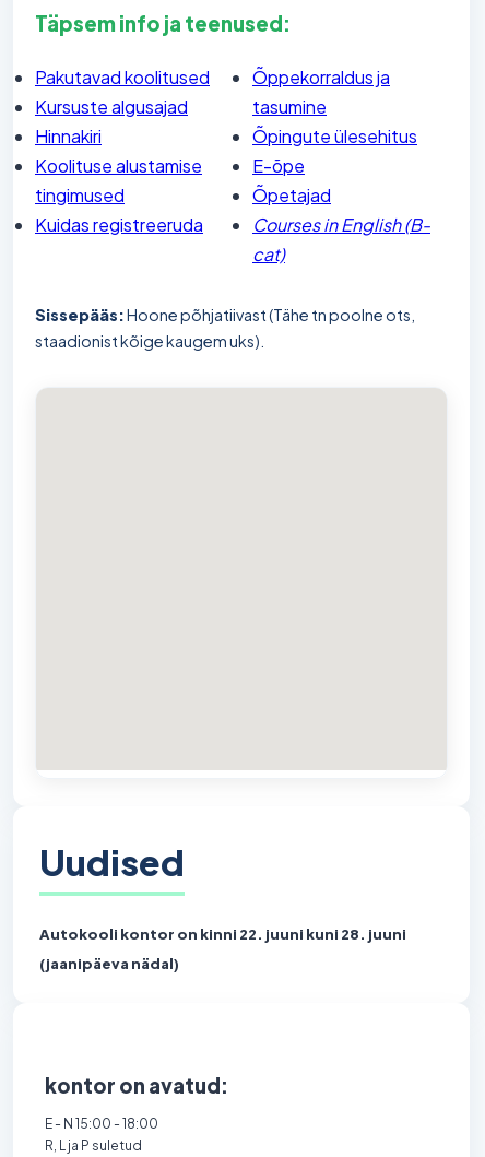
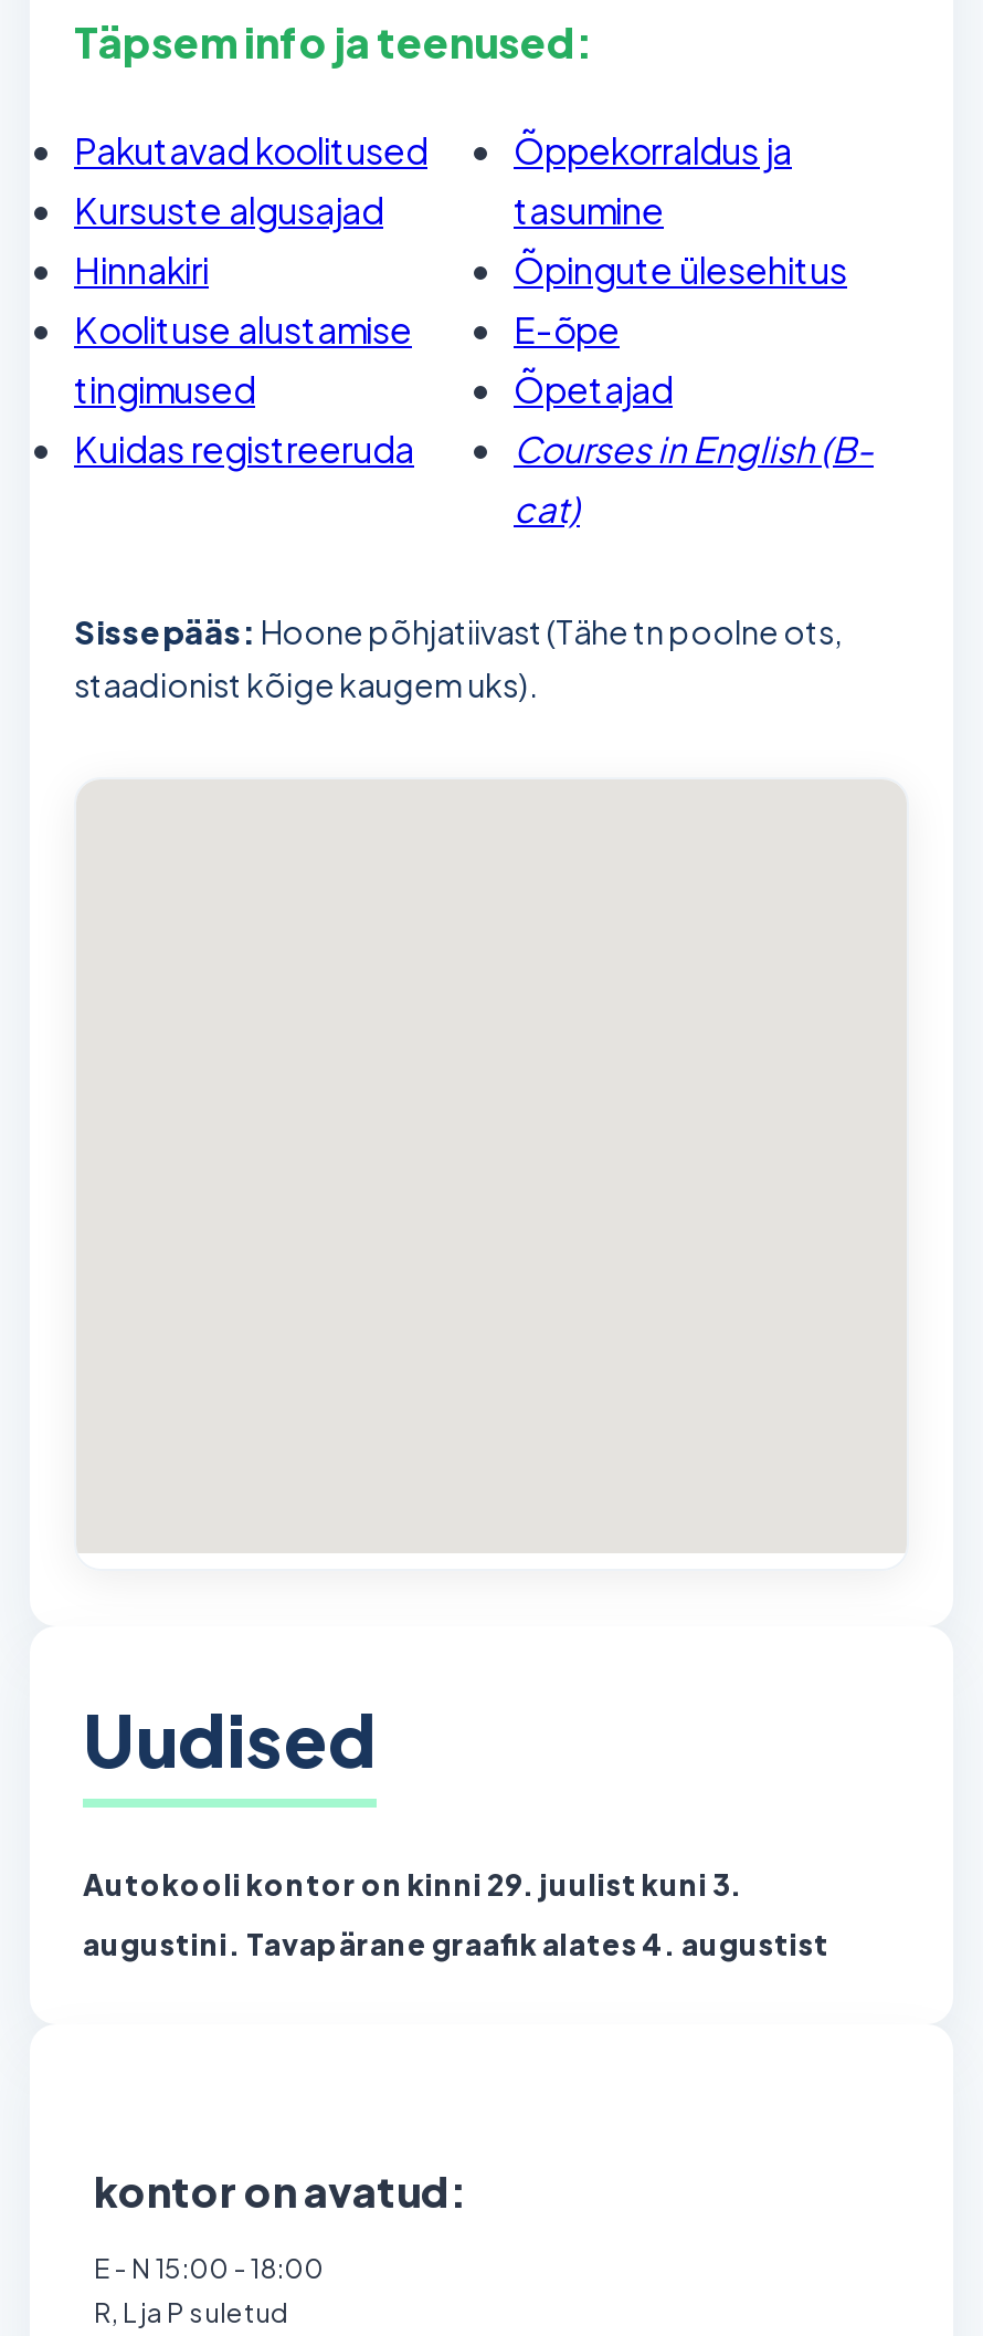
- Autokooli kontor on kinni 22. juuni kuni 28. juuni
+ Autokooli kontor on kinni 29. juulist kuni 3.

- (jaanipäeva nädal)
+ augustini. Tavapärane graafik alates 4. augustist
